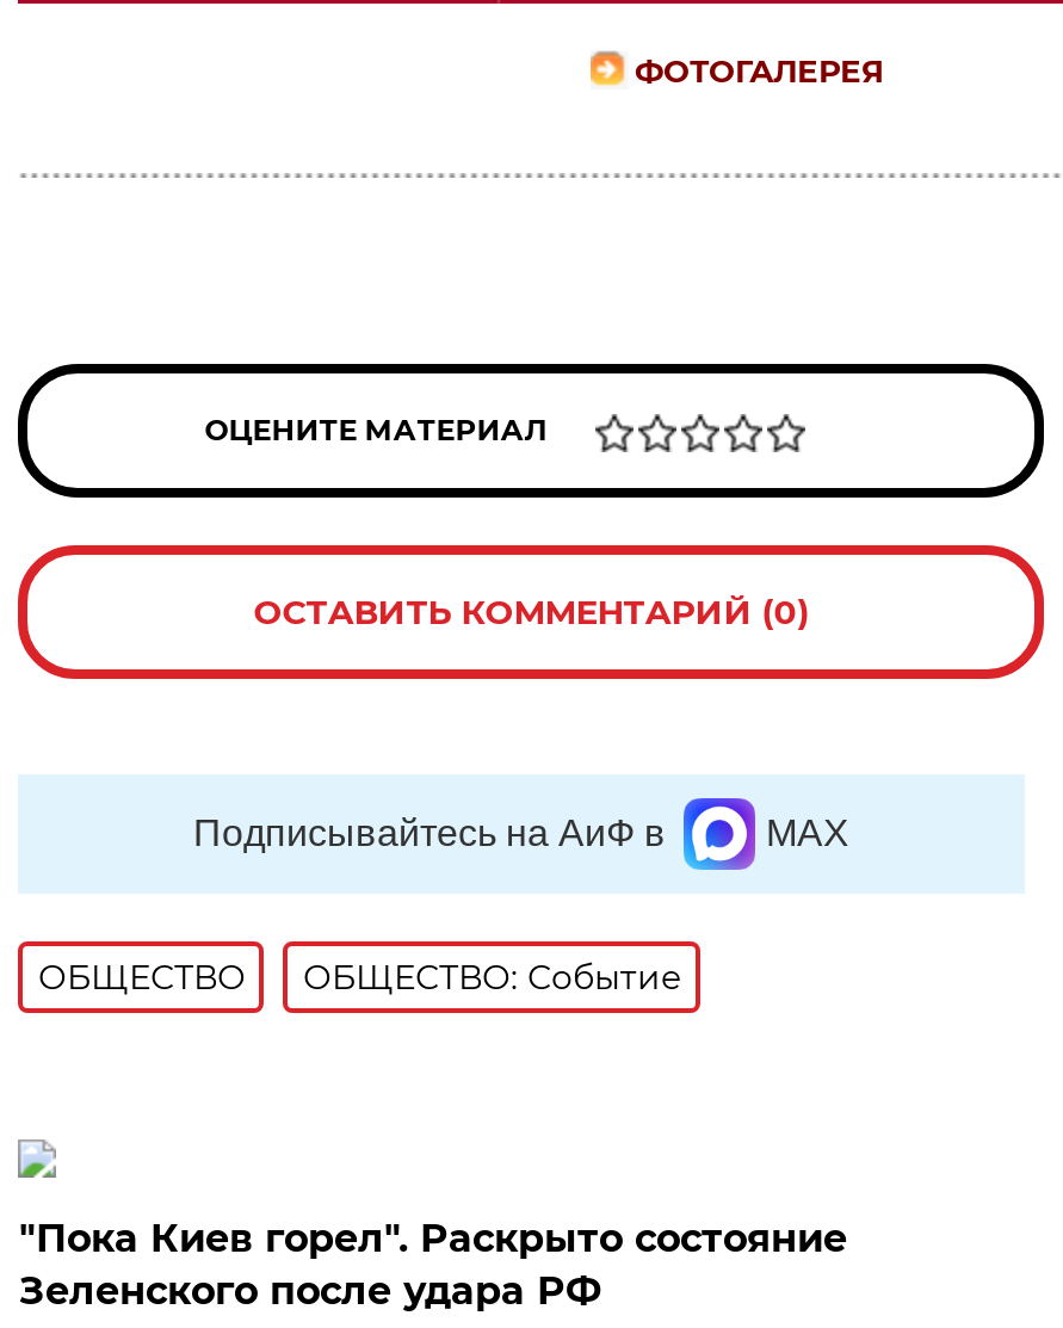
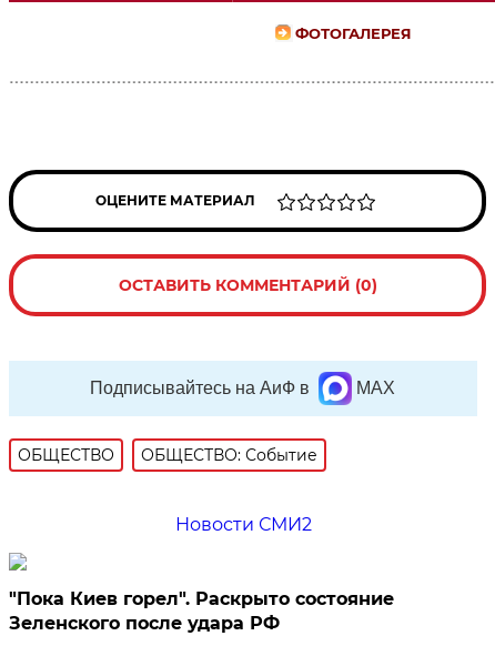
+ Новости СМИ2
